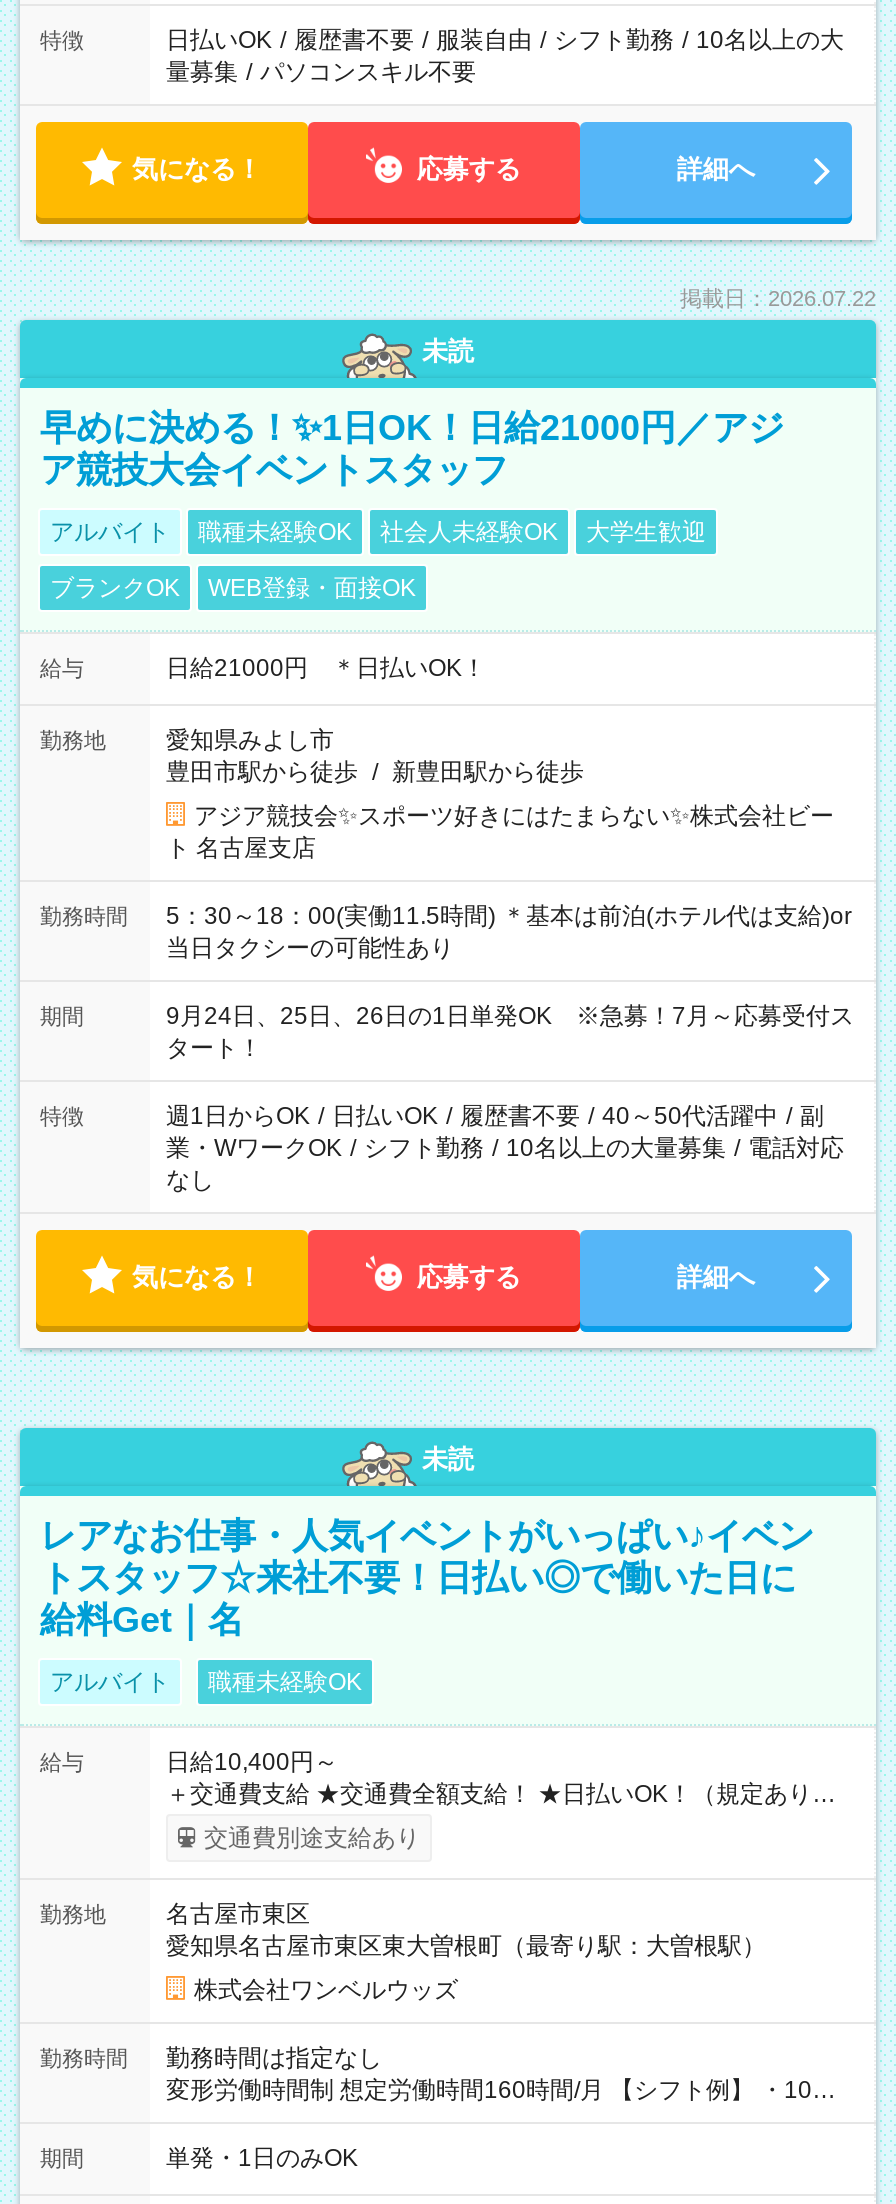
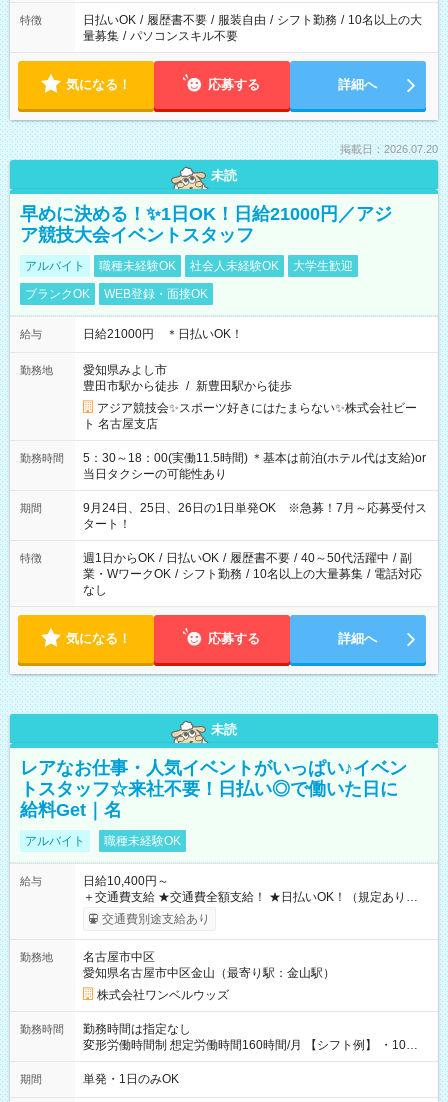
- 掲載日：2026.07.22
+ 掲載日：2026.07.20

- 名古屋市東区
- 愛知県名古屋市東区東大曽根町（最寄り駅：大曽根駅）
+ 名古屋市中区
+ 愛知県名古屋市中区金山（最寄り駅：金山駅）
